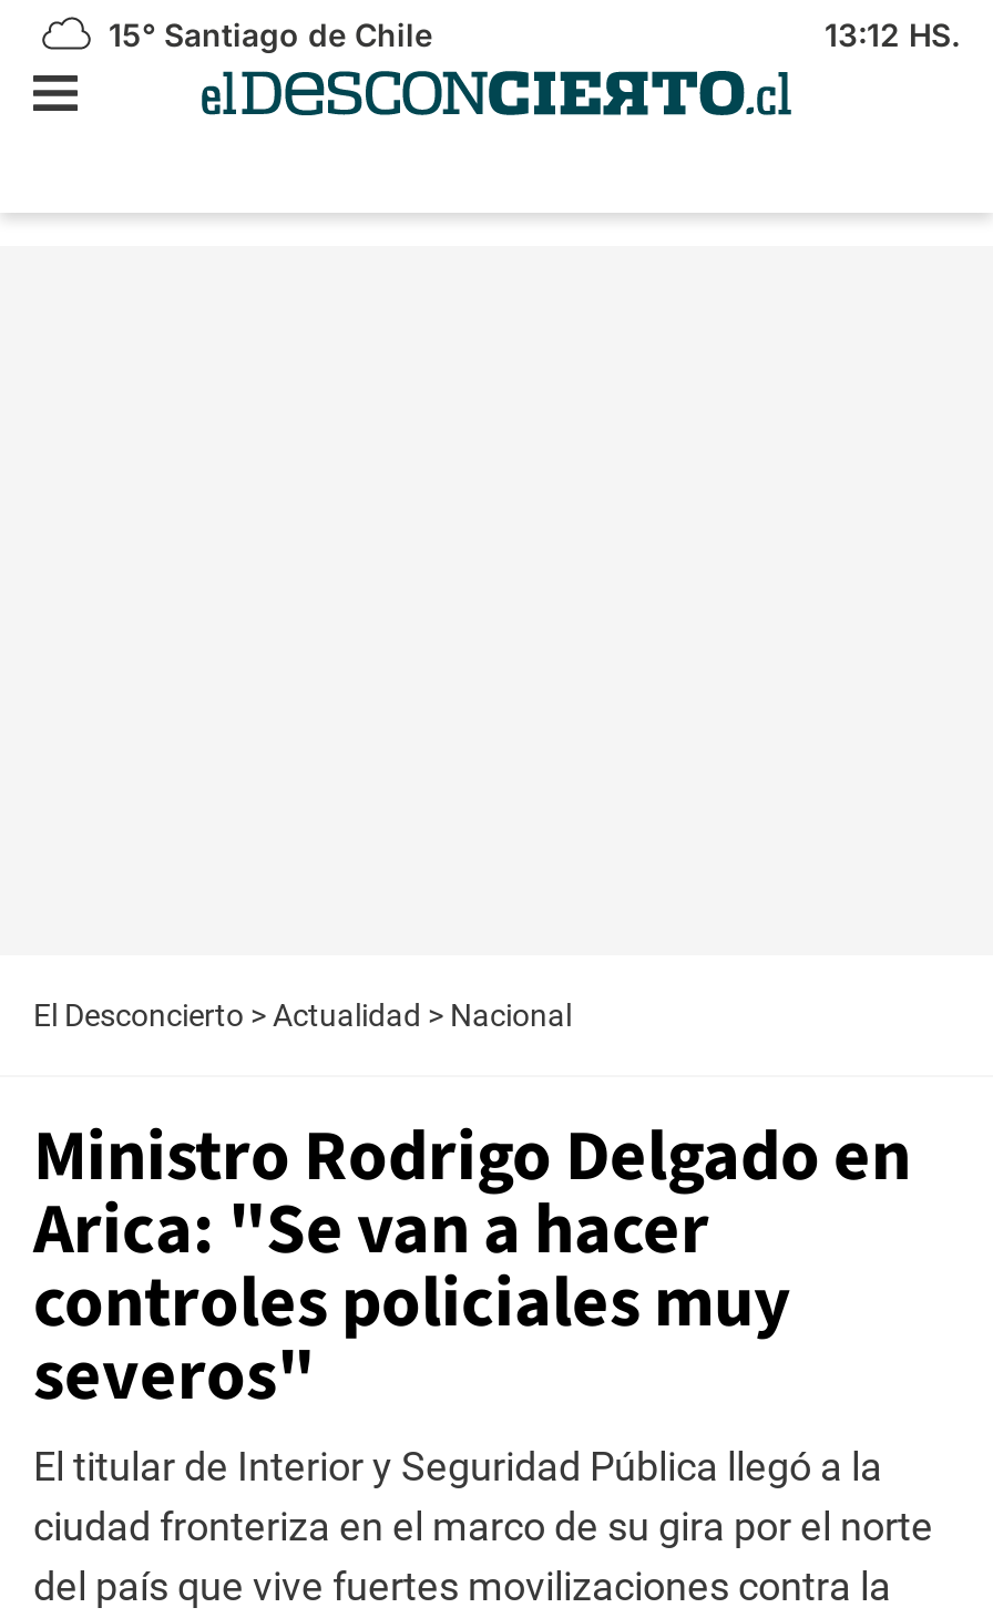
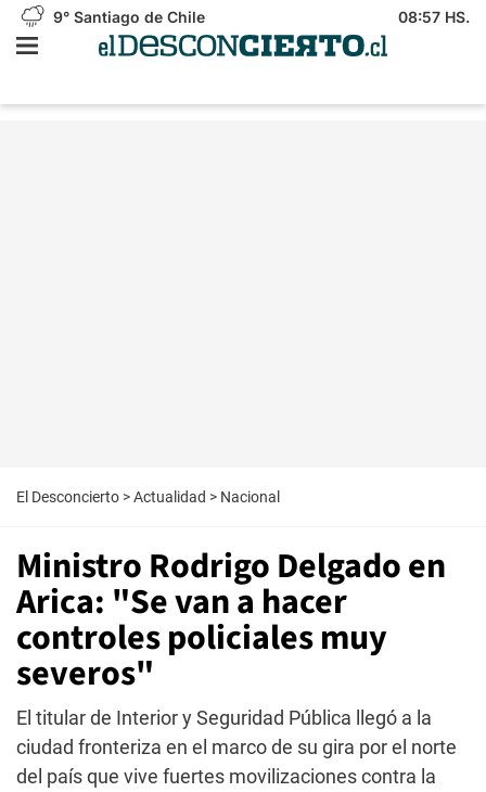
- 15° Santiago de Chile
+ 9° Santiago de Chile

- 13:12 HS.
+ 08:57 HS.
